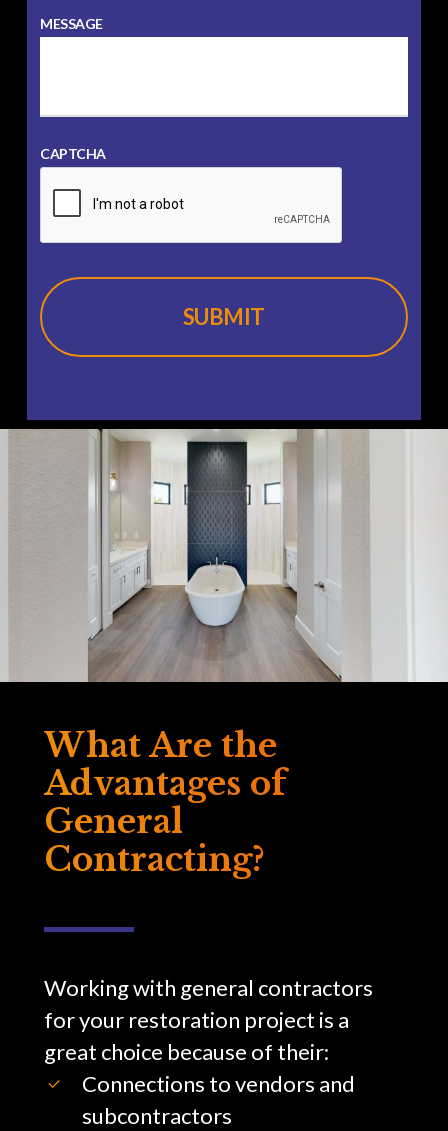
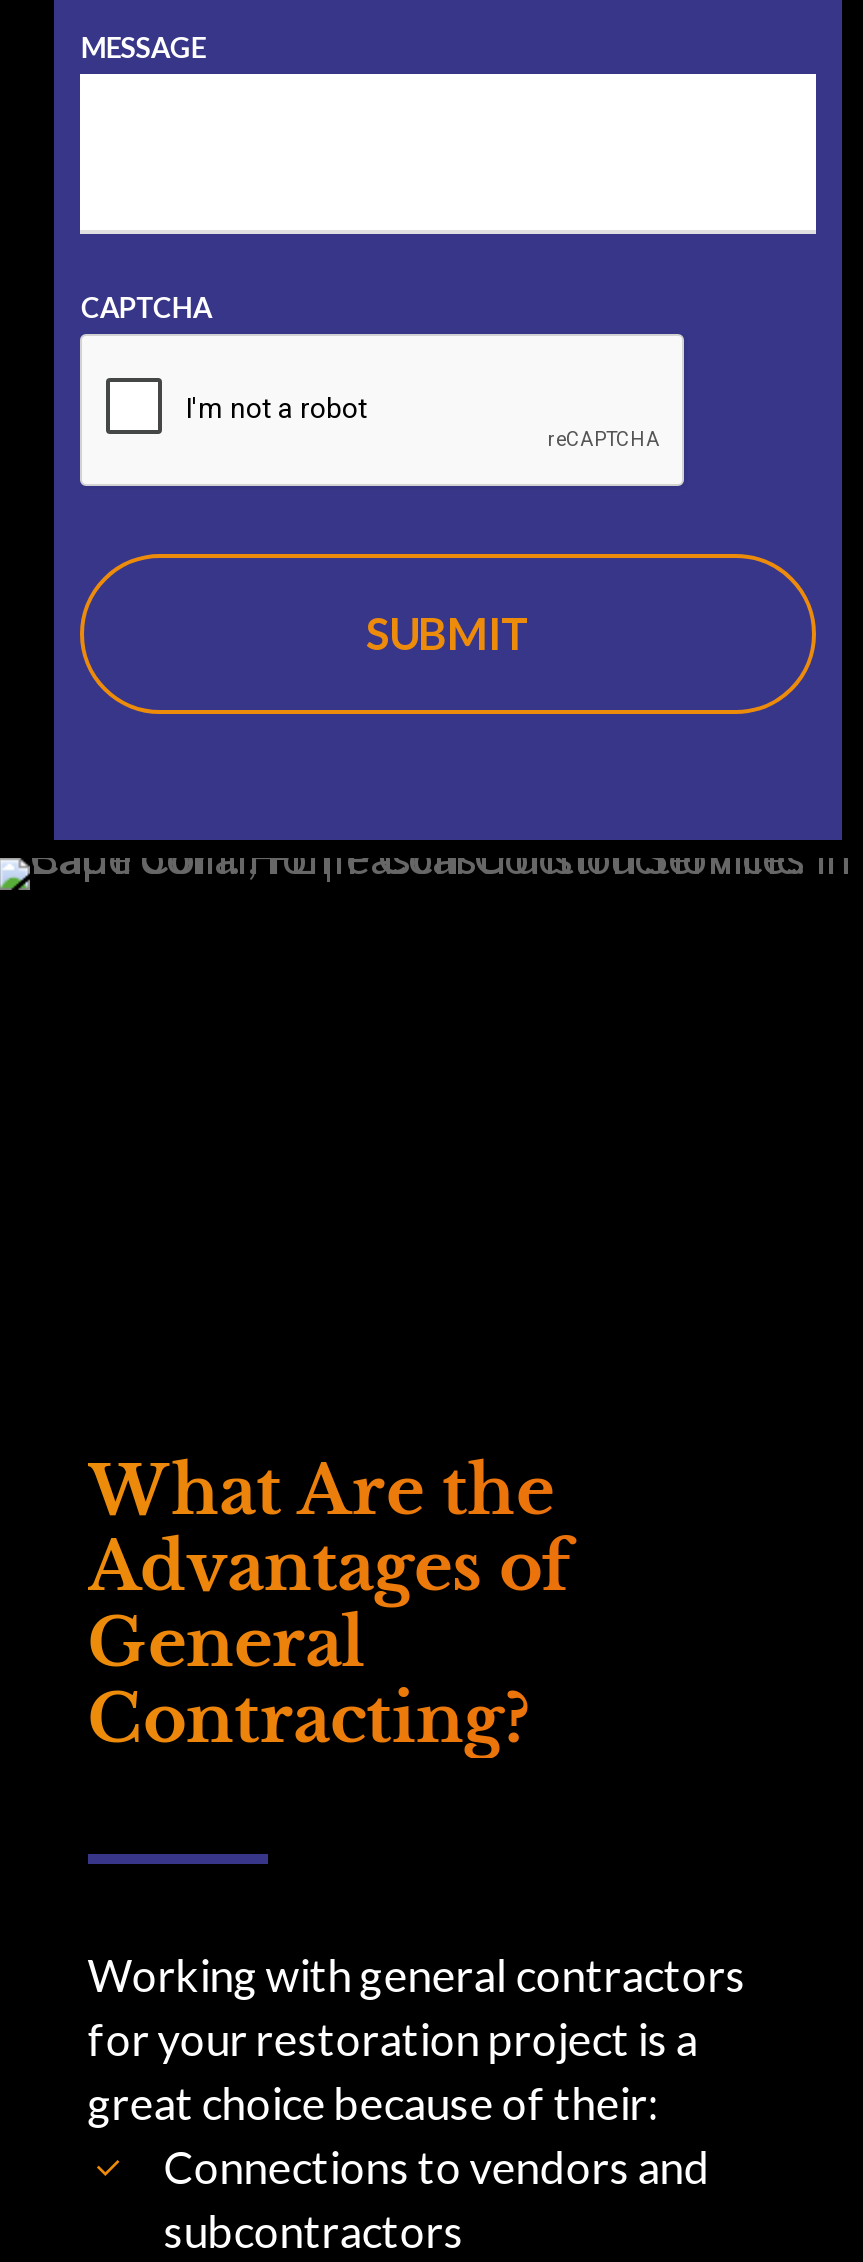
- [image]
